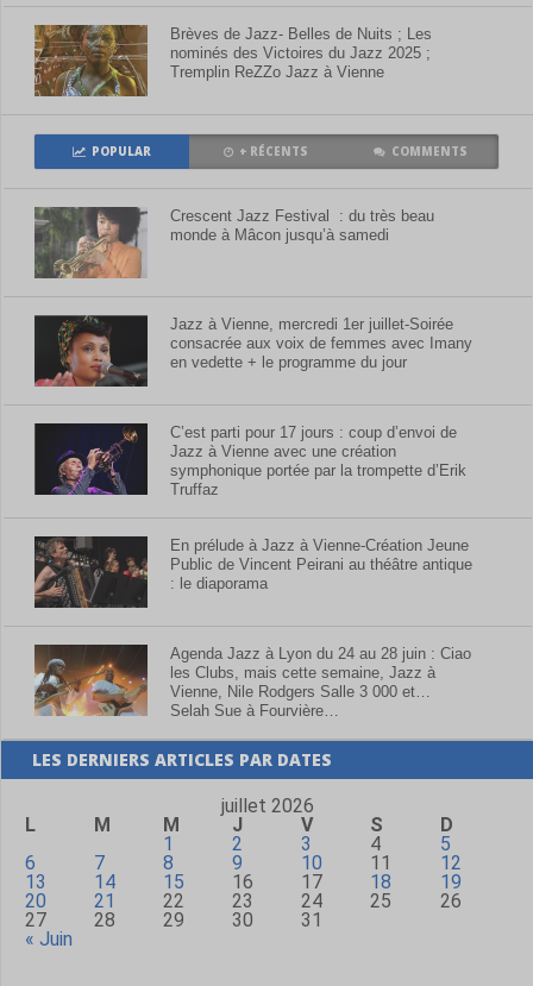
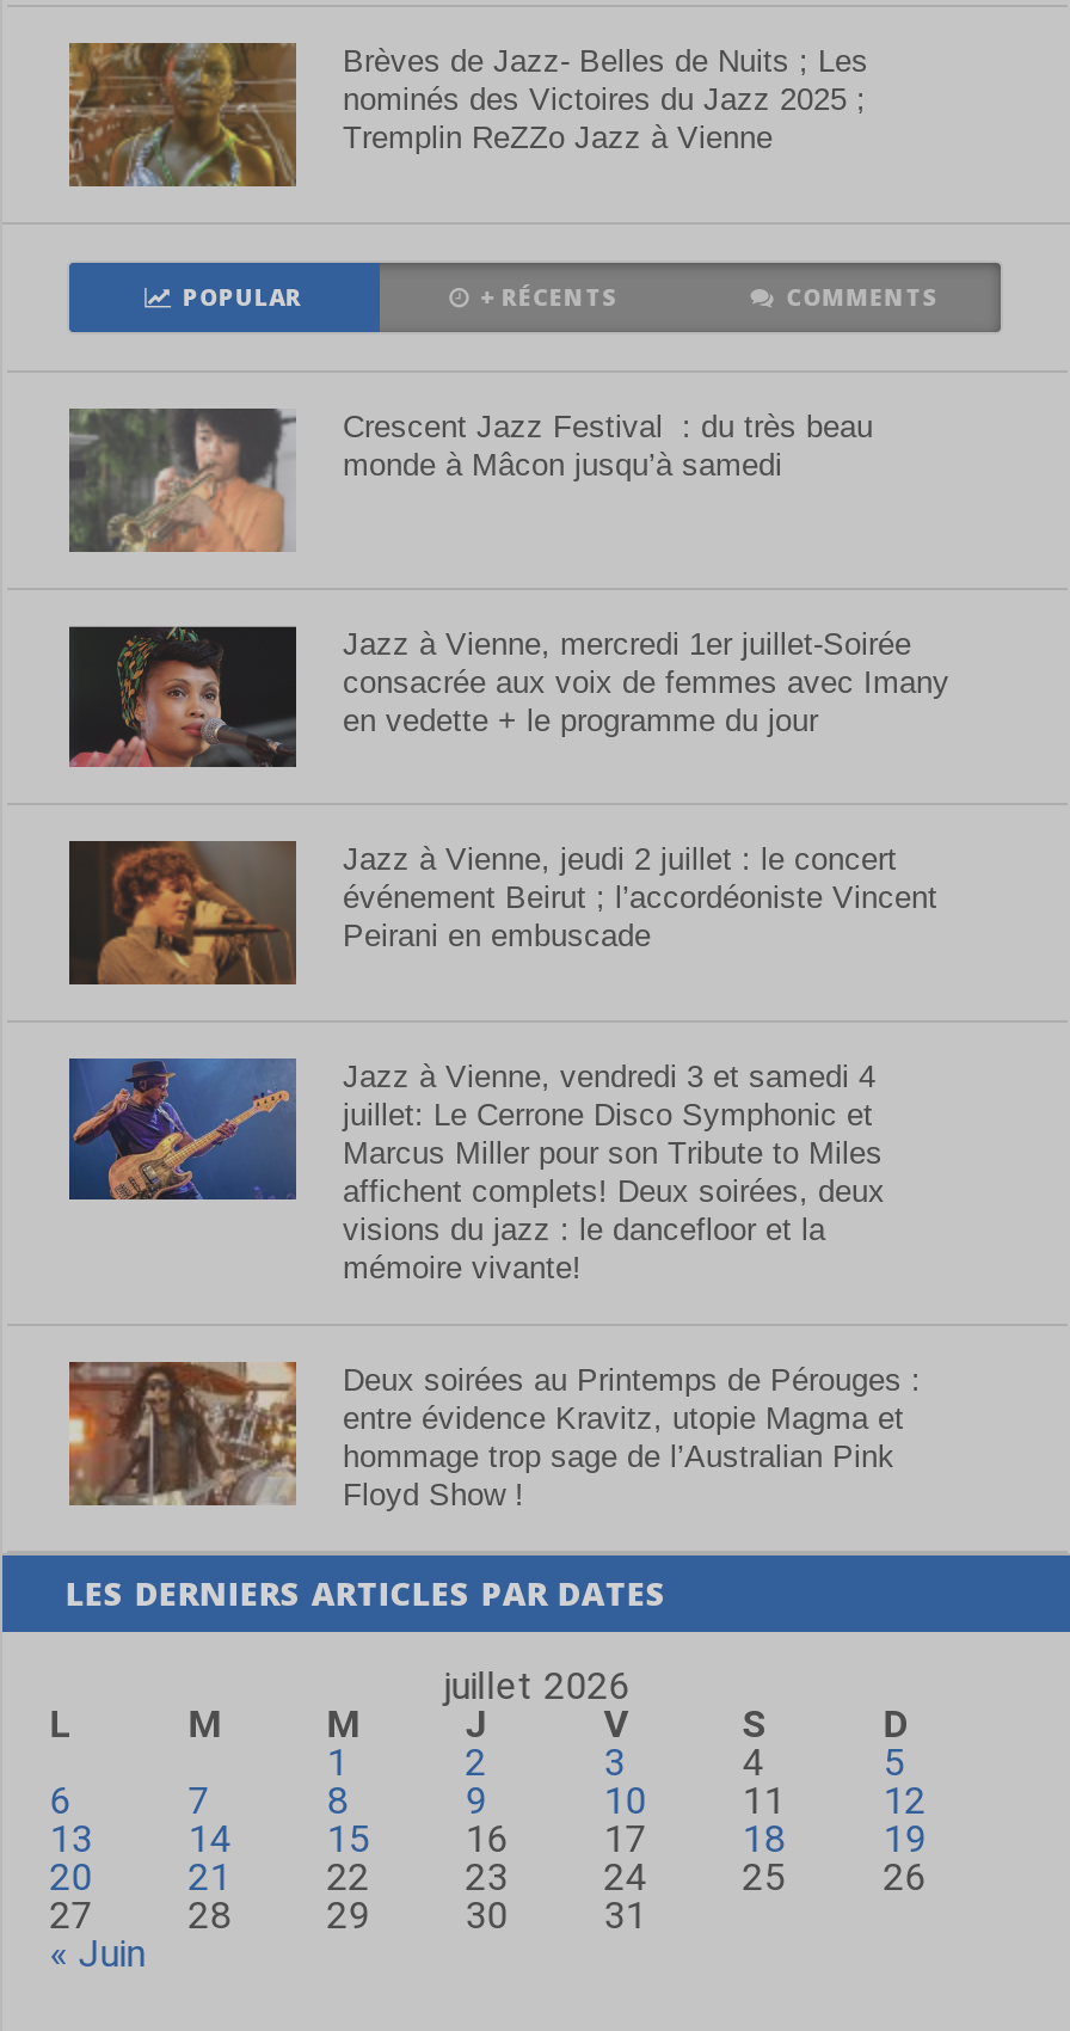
- [image]
- C’est parti pour 17 jours : coup d’envoi de
- Jazz à Vienne avec une création
- symphonique portée par la trompette d’Erik
- Truffaz
+ [image]
+ Jazz à Vienne, jeudi 2 juillet : le concert
+ événement Beirut ; l’accordéoniste Vincent
+ Peirani en embuscade

- [image]
- En prélude à Jazz à Vienne-Création Jeune
- Public de Vincent Peirani au théâtre antique
- : le diaporama
+ [image]
+ Jazz à Vienne, vendredi 3 et samedi 4
+ juillet: Le Cerrone Disco Symphonic et
+ Marcus Miller pour son Tribute to Miles
+ affichent complets! Deux soirées, deux
+ visions du jazz : le dancefloor et la
+ mémoire vivante!

- [image]
- Agenda Jazz à Lyon du 24 au 28 juin : Ciao
- les Clubs, mais cette semaine, Jazz à
- Vienne, Nile Rodgers Salle 3 000 et…
- Selah Sue à Fourvière…
+ [image]
+ Deux soirées au Printemps de Pérouges :
+ entre évidence Kravitz, utopie Magma et
+ hommage trop sage de l’Australian Pink
+ Floyd Show !
